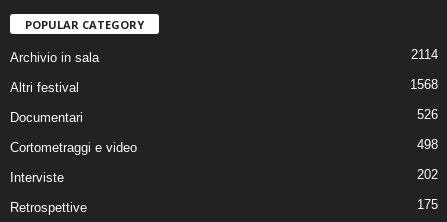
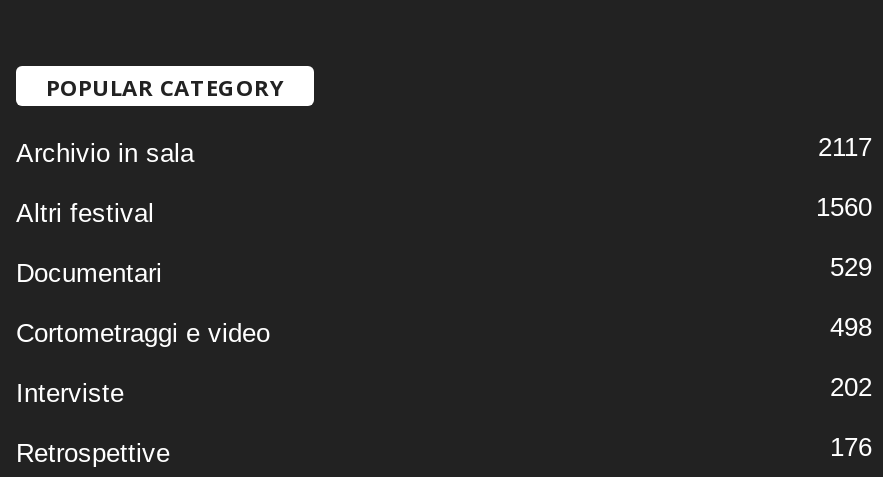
- 2114
+ 2117

- 1568
+ 1560

- 526
+ 529

- 175
+ 176
